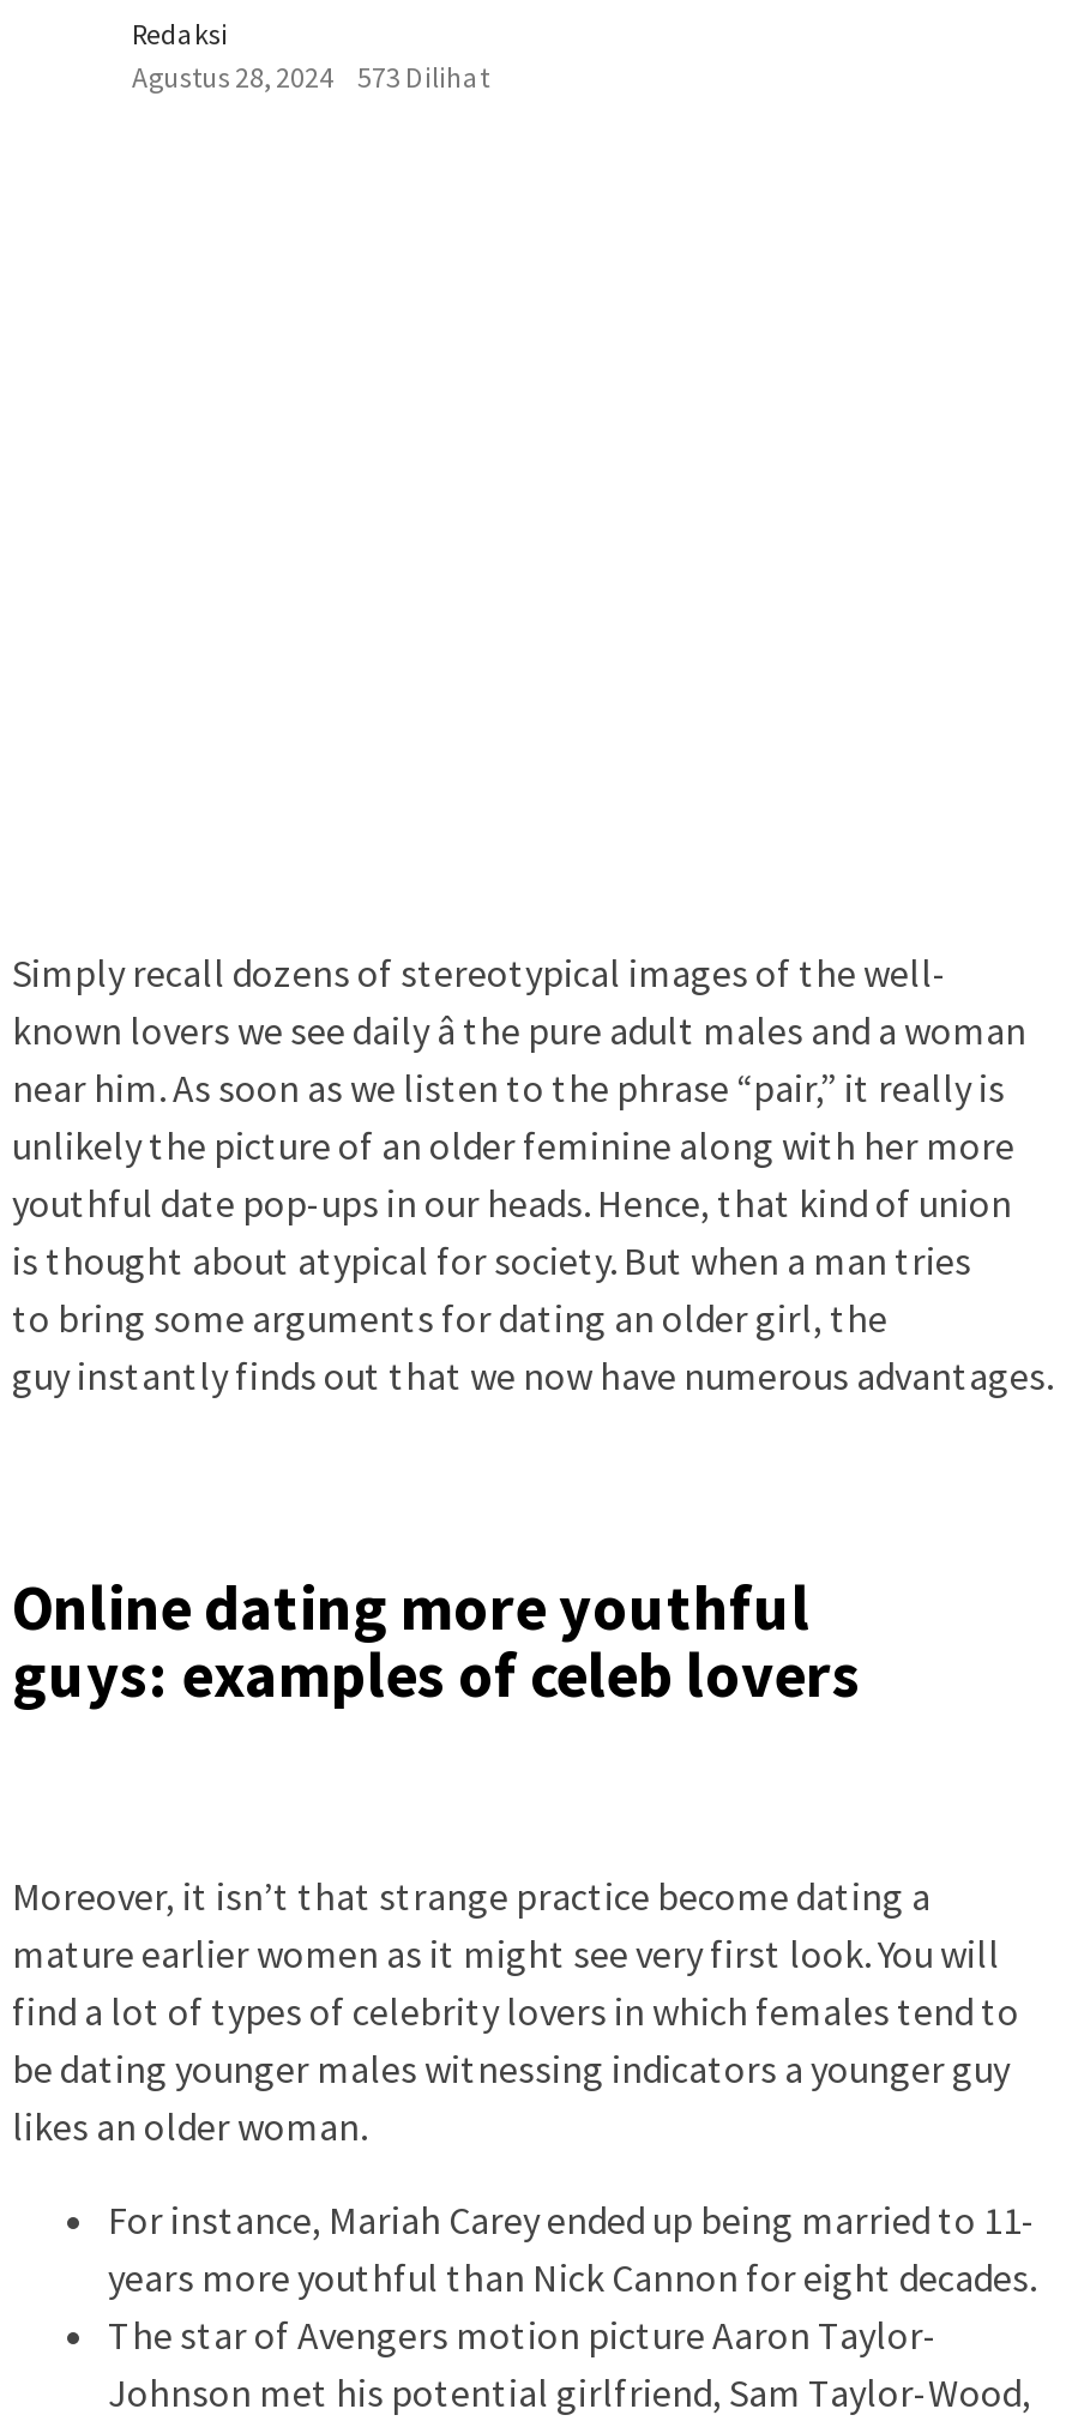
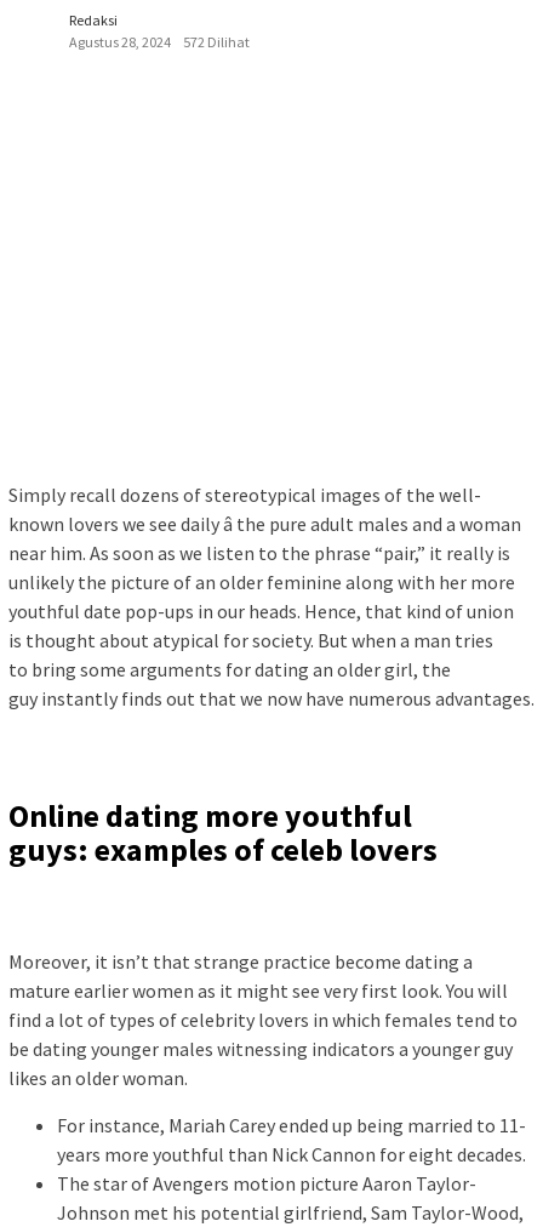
- Agustus 28, 2024 573 Dilihat
+ Agustus 28, 2024 572 Dilihat
